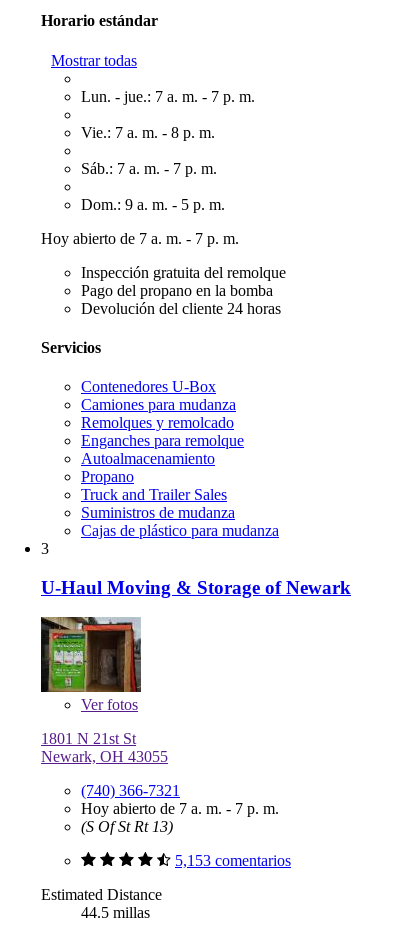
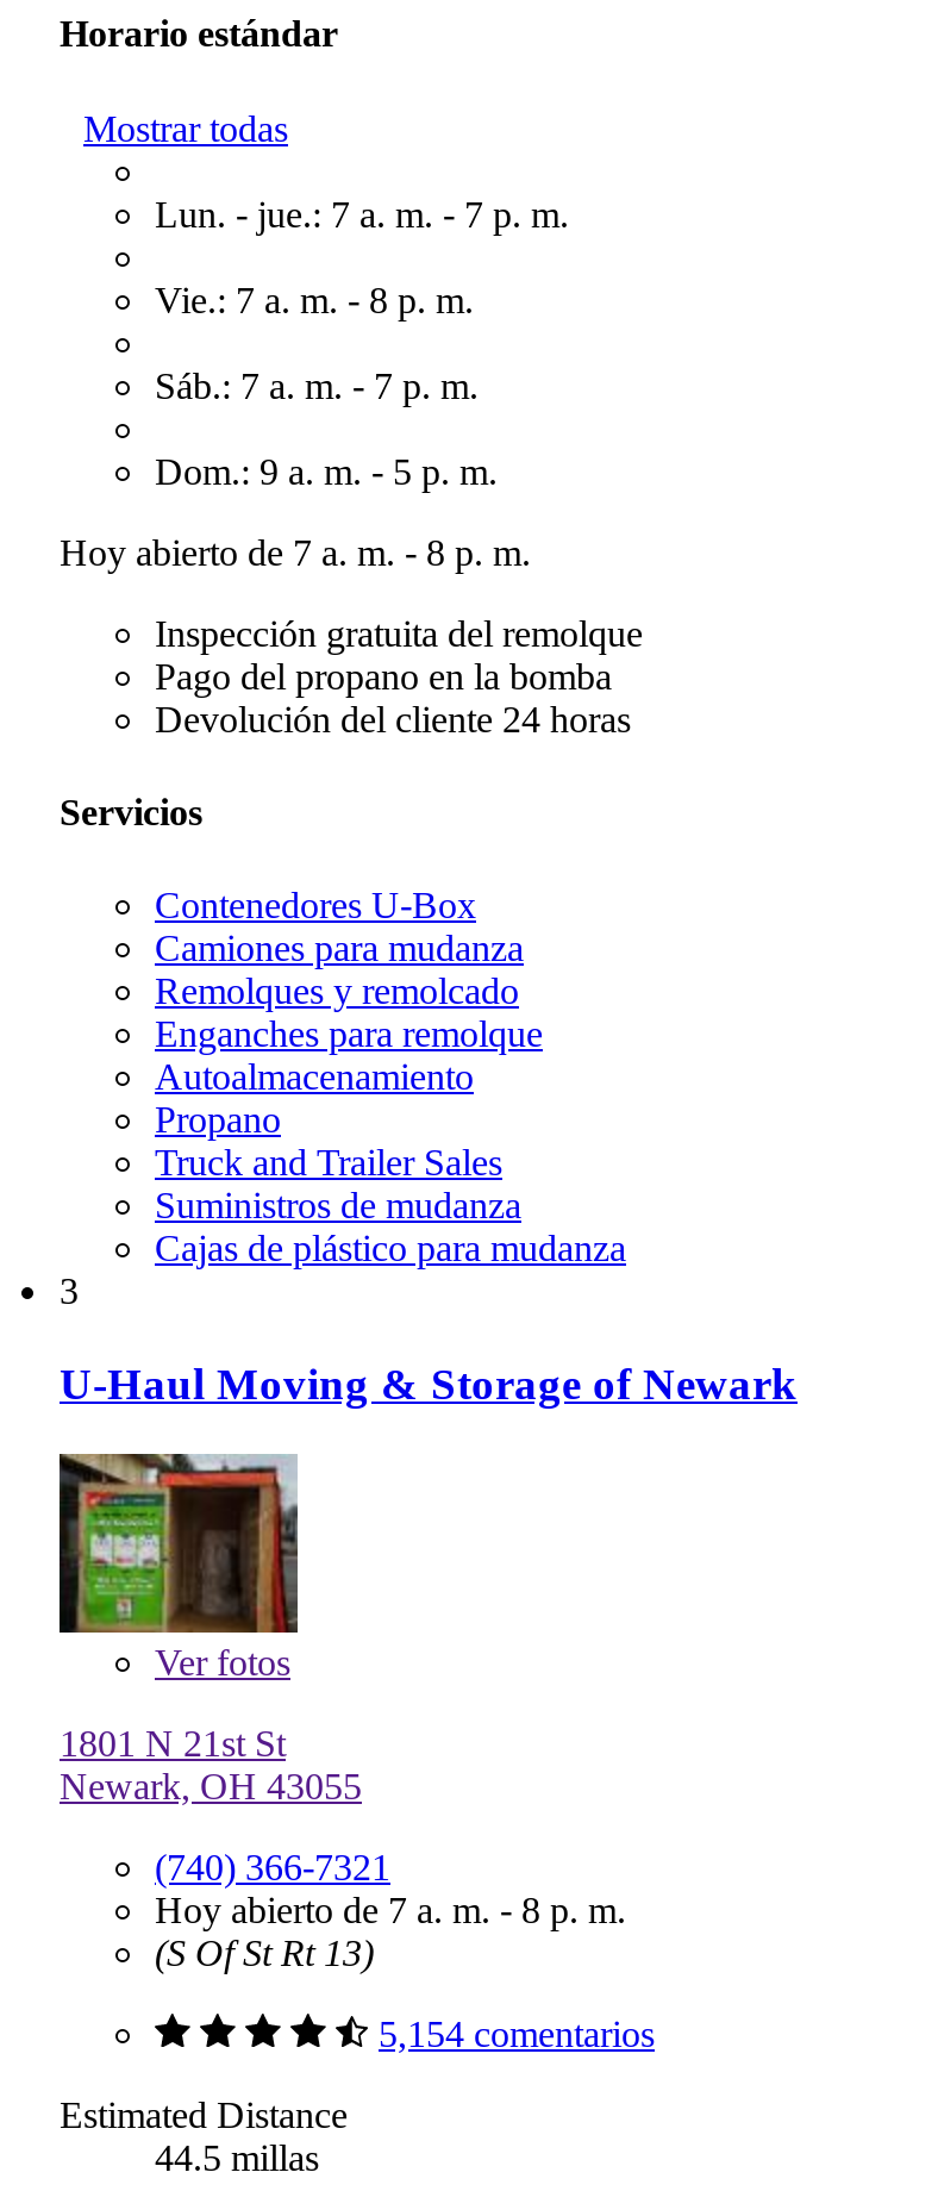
- Hoy abierto de 7 a. m. - 7 p. m.
+ Hoy abierto de 7 a. m. - 8 p. m.

- Hoy abierto de 7 a. m. - 7 p. m.
+ Hoy abierto de 7 a. m. - 8 p. m.

- 5,153 comentarios
+ 5,154 comentarios
